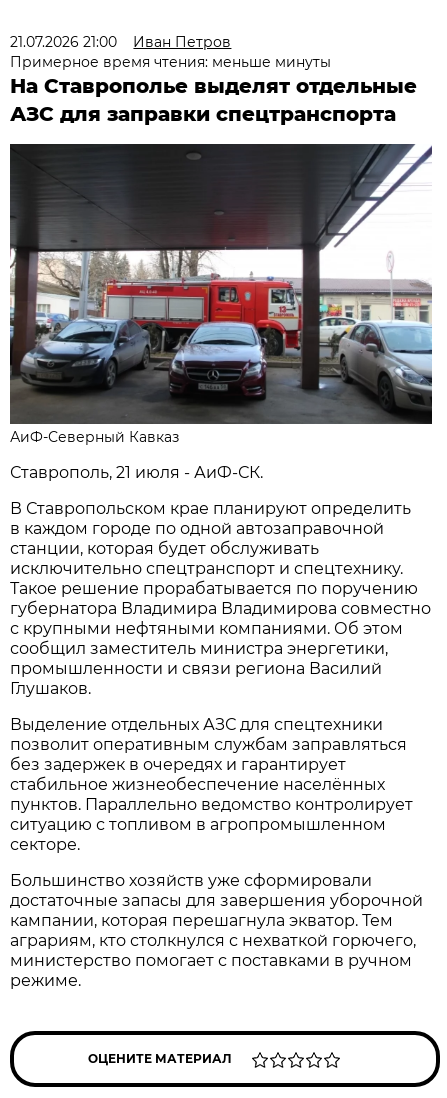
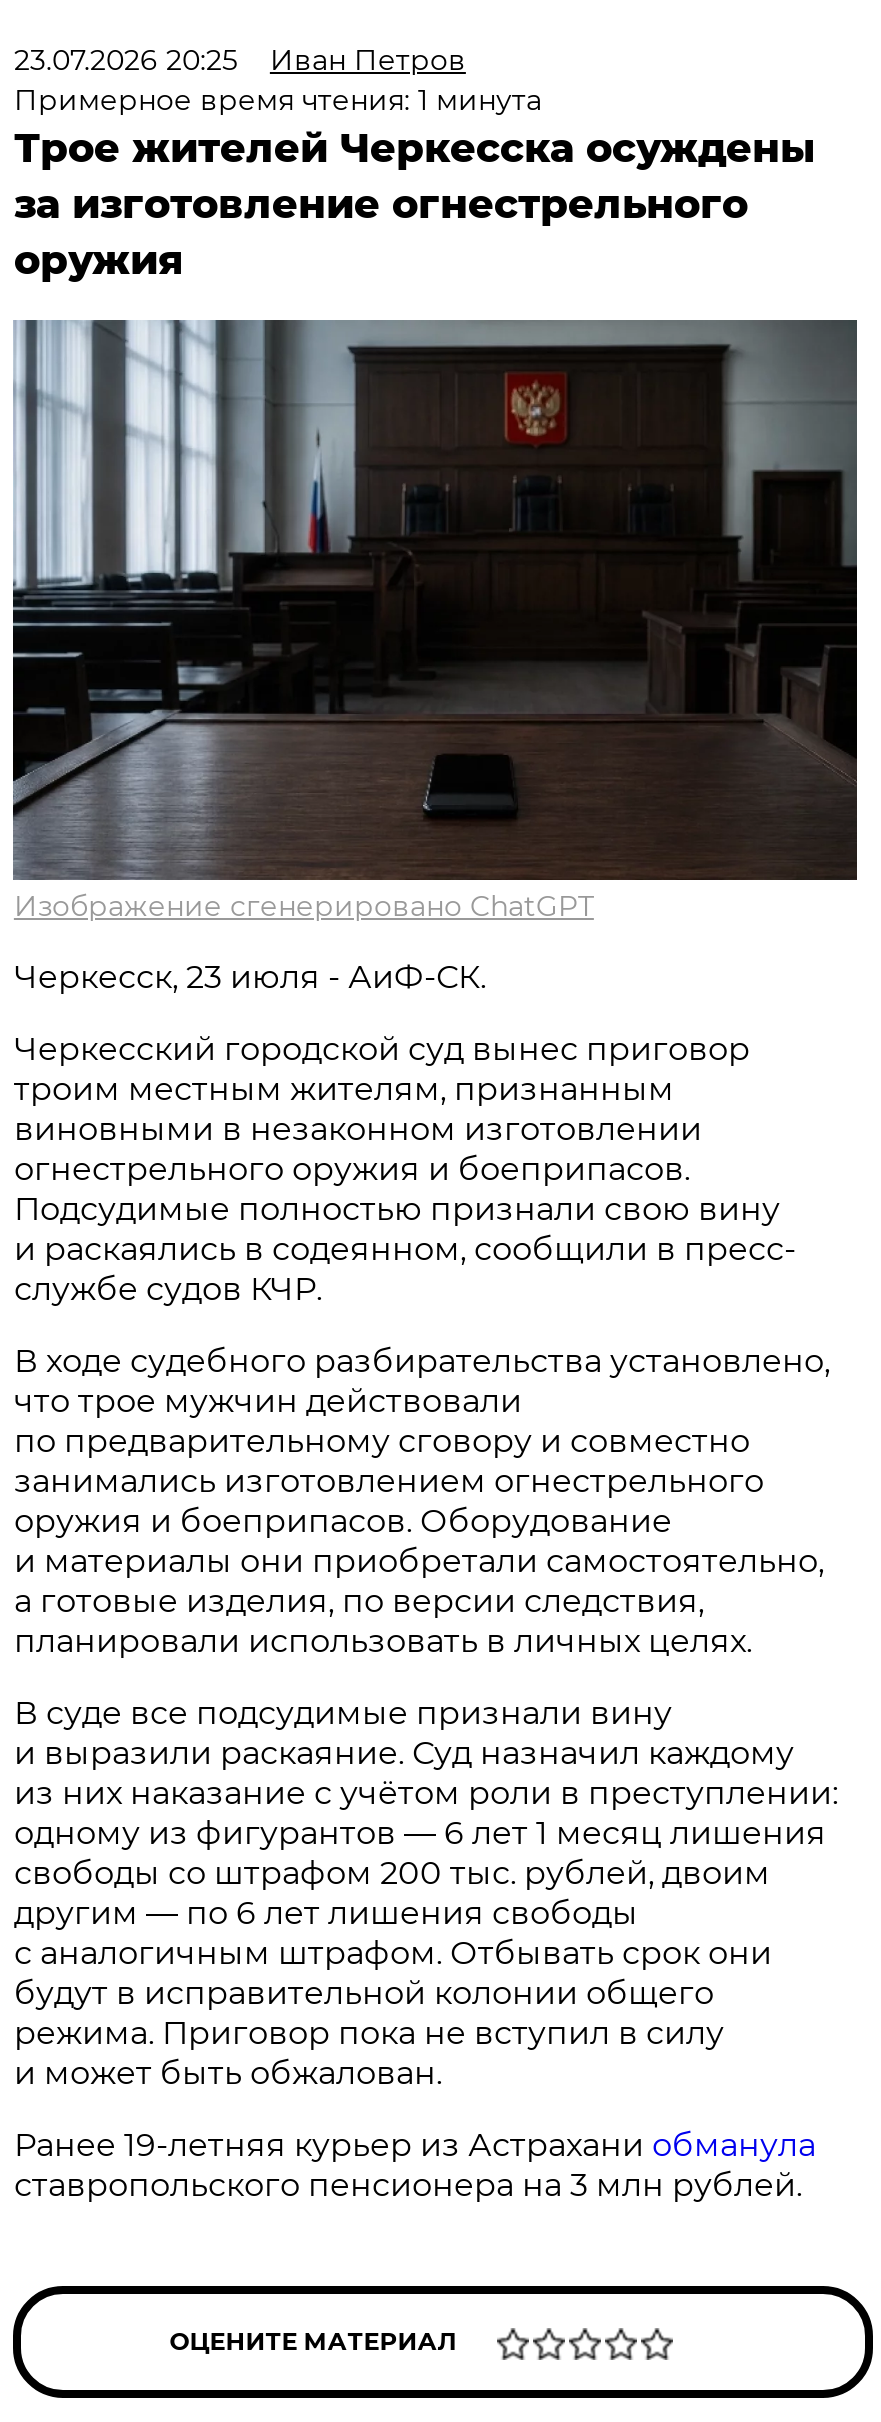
- 21.07.2026 21:00 Иван Петров
+ 23.07.2026 20:25 Иван Петров

- Примерное время чтения: меньше минуты
- На Ставрополье выделят отдельные
- АЗС для заправки спецтранспорта
+ Примерное время чтения: 1 минута
+ Трое жителей Черкесска осуждены
+ за изготовление огнестрельного
+ оружия

- [image]
- АиФ-Северный Кавказ
- Ставрополь, 21 июля - АиФ-СК.
- В Ставропольском крае планируют определить
- в каждом городе по одной автозаправочной
- станции, которая будет обслуживать
- исключительно спецтранспорт и спецтехнику.
- Такое решение прорабатывается по поручению
- губернатора Владимира Владимирова совместно
- с крупными нефтяными компаниями. Об этом
- сообщил заместитель министра энергетики,
- промышленности и связи региона Василий
- Глушаков.
- Выделение отдельных АЗС для спецтехники
- позволит оперативным службам заправляться
- без задержек в очередях и гарантирует
- стабильное жизнеобеспечение населённых
- пунктов. Параллельно ведомство контролирует
- ситуацию с топливом в агропромышленном
- секторе.
- Большинство хозяйств уже сформировали
- достаточные запасы для завершения уборочной
- кампании, которая перешагнула экватор. Тем
- аграриям, кто столкнулся с нехваткой горючего,
- министерство помогает с поставками в ручном
- режиме.
+ [image]
+ Изображение сгенерировано ChatGPT
+ Черкесск, 23 июля - АиФ-СК.
+ Черкесский городской суд вынес приговор
+ троим местным жителям, признанным
+ виновными в незаконном изготовлении
+ огнестрельного оружия и боеприпасов.
+ Подсудимые полностью признали свою вину
+ и раскаялись в содеянном, сообщили в пресс-
+ службе судов КЧР.
+ В ходе судебного разбирательства установлено,
+ что трое мужчин действовали
+ по предварительному сговору и совместно
+ занимались изготовлением огнестрельного
+ оружия и боеприпасов. Оборудование
+ и материалы они приобретали самостоятельно,
+ а готовые изделия, по версии следствия,
+ планировали использовать в личных целях.
+ В суде все подсудимые признали вину
+ и выразили раскаяние. Суд назначил каждому
+ из них наказание с учётом роли в преступлении:
+ одному из фигурантов — 6 лет 1 месяц лишения
+ свободы со штрафом 200 тыс. рублей, двоим
+ другим — по 6 лет лишения свободы
+ с аналогичным штрафом. Отбывать срок они
+ будут в исправительной колонии общего
+ режима. Приговор пока не вступил в силу
+ и может быть обжалован.
+ Ранее 19-летняя курьер из Астрахани обманула
+ ставропольского пенсионера на 3 млн рублей.
